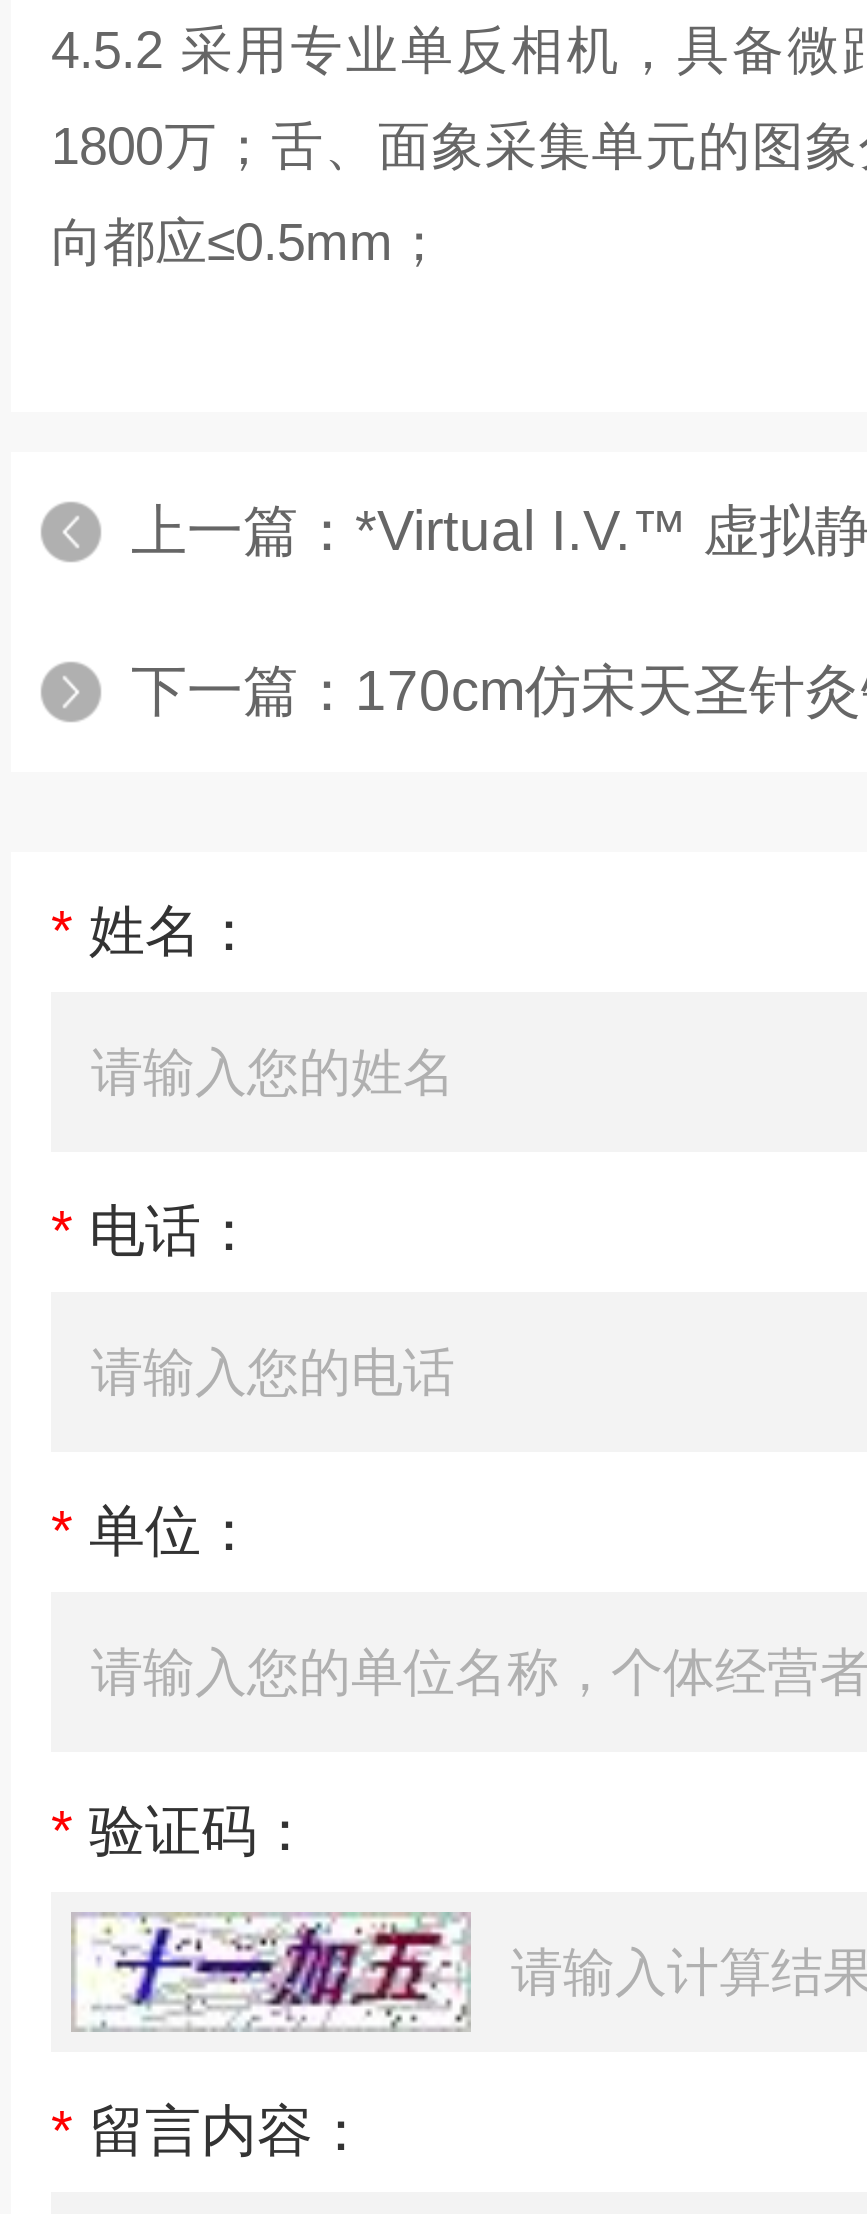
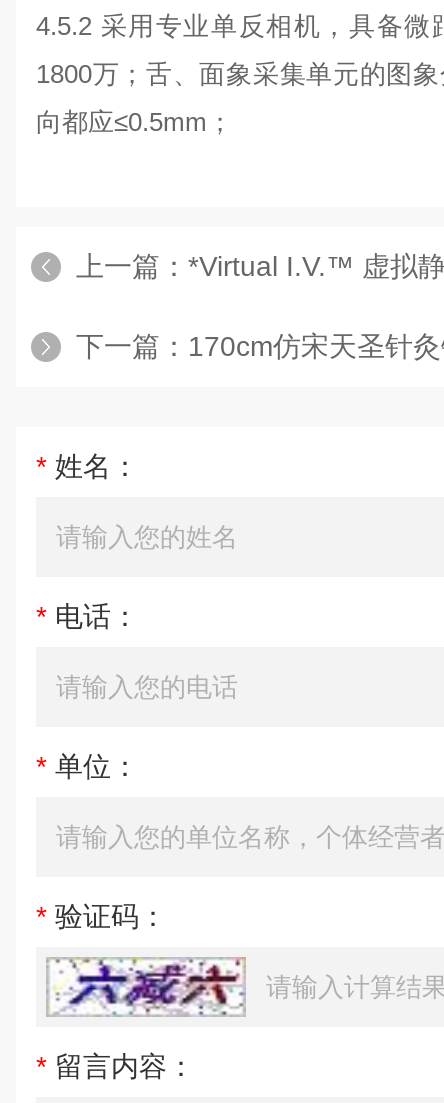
- [image]
+ [image]
